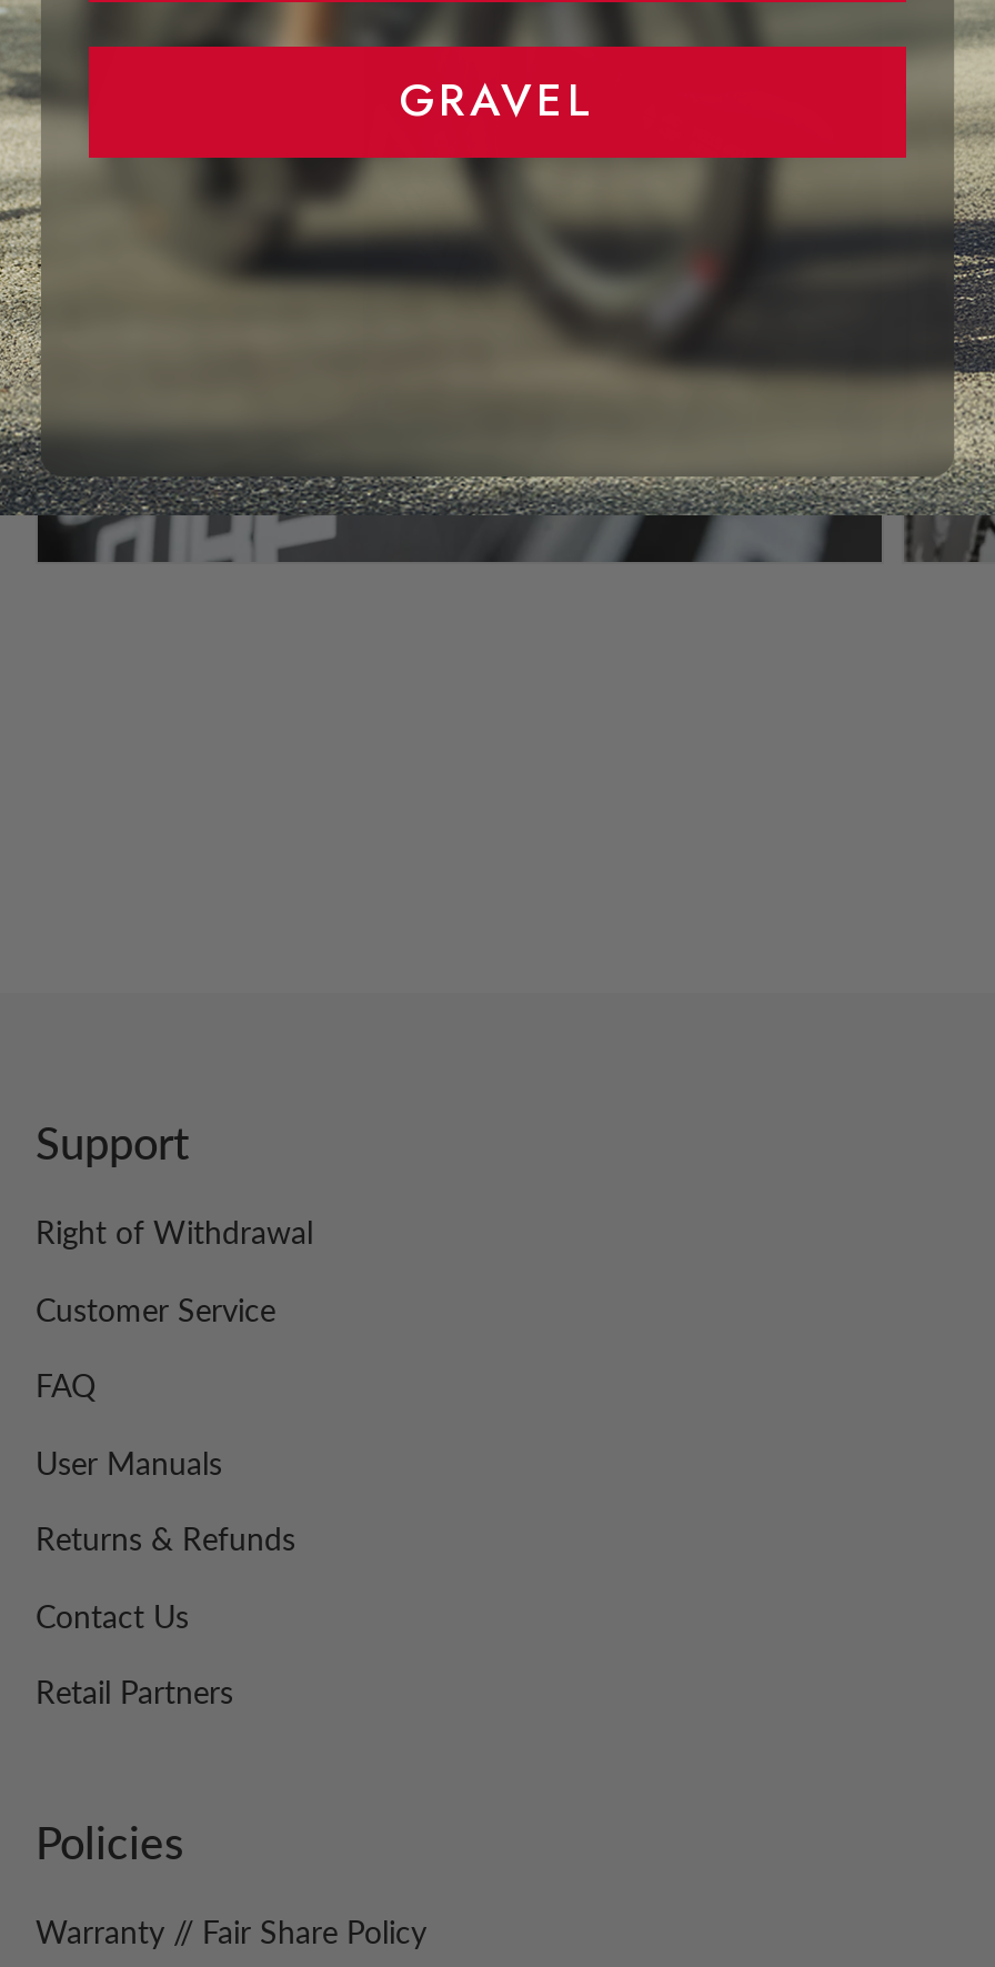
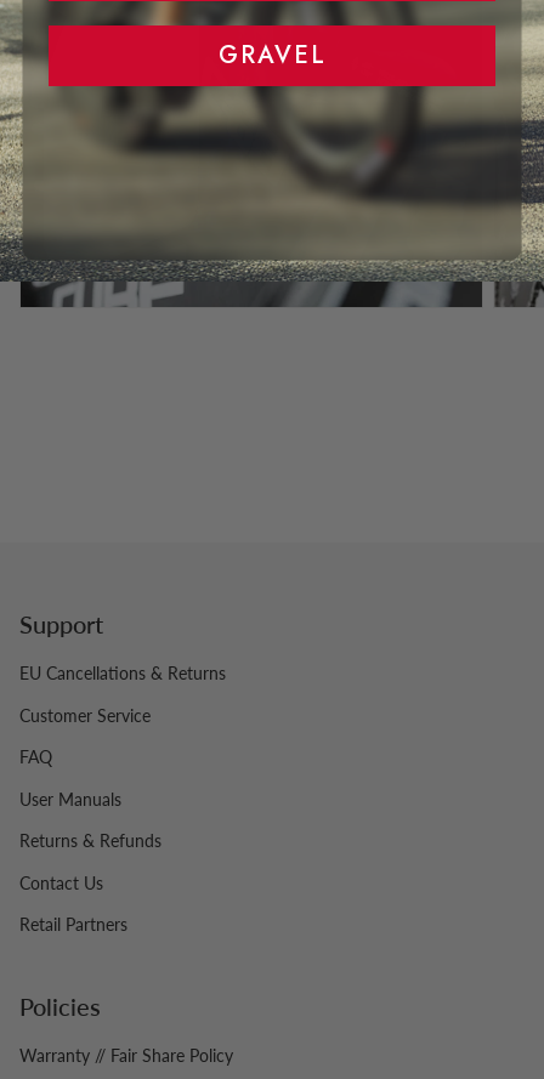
- Right of Withdrawal
+ EU Cancellations & Returns
